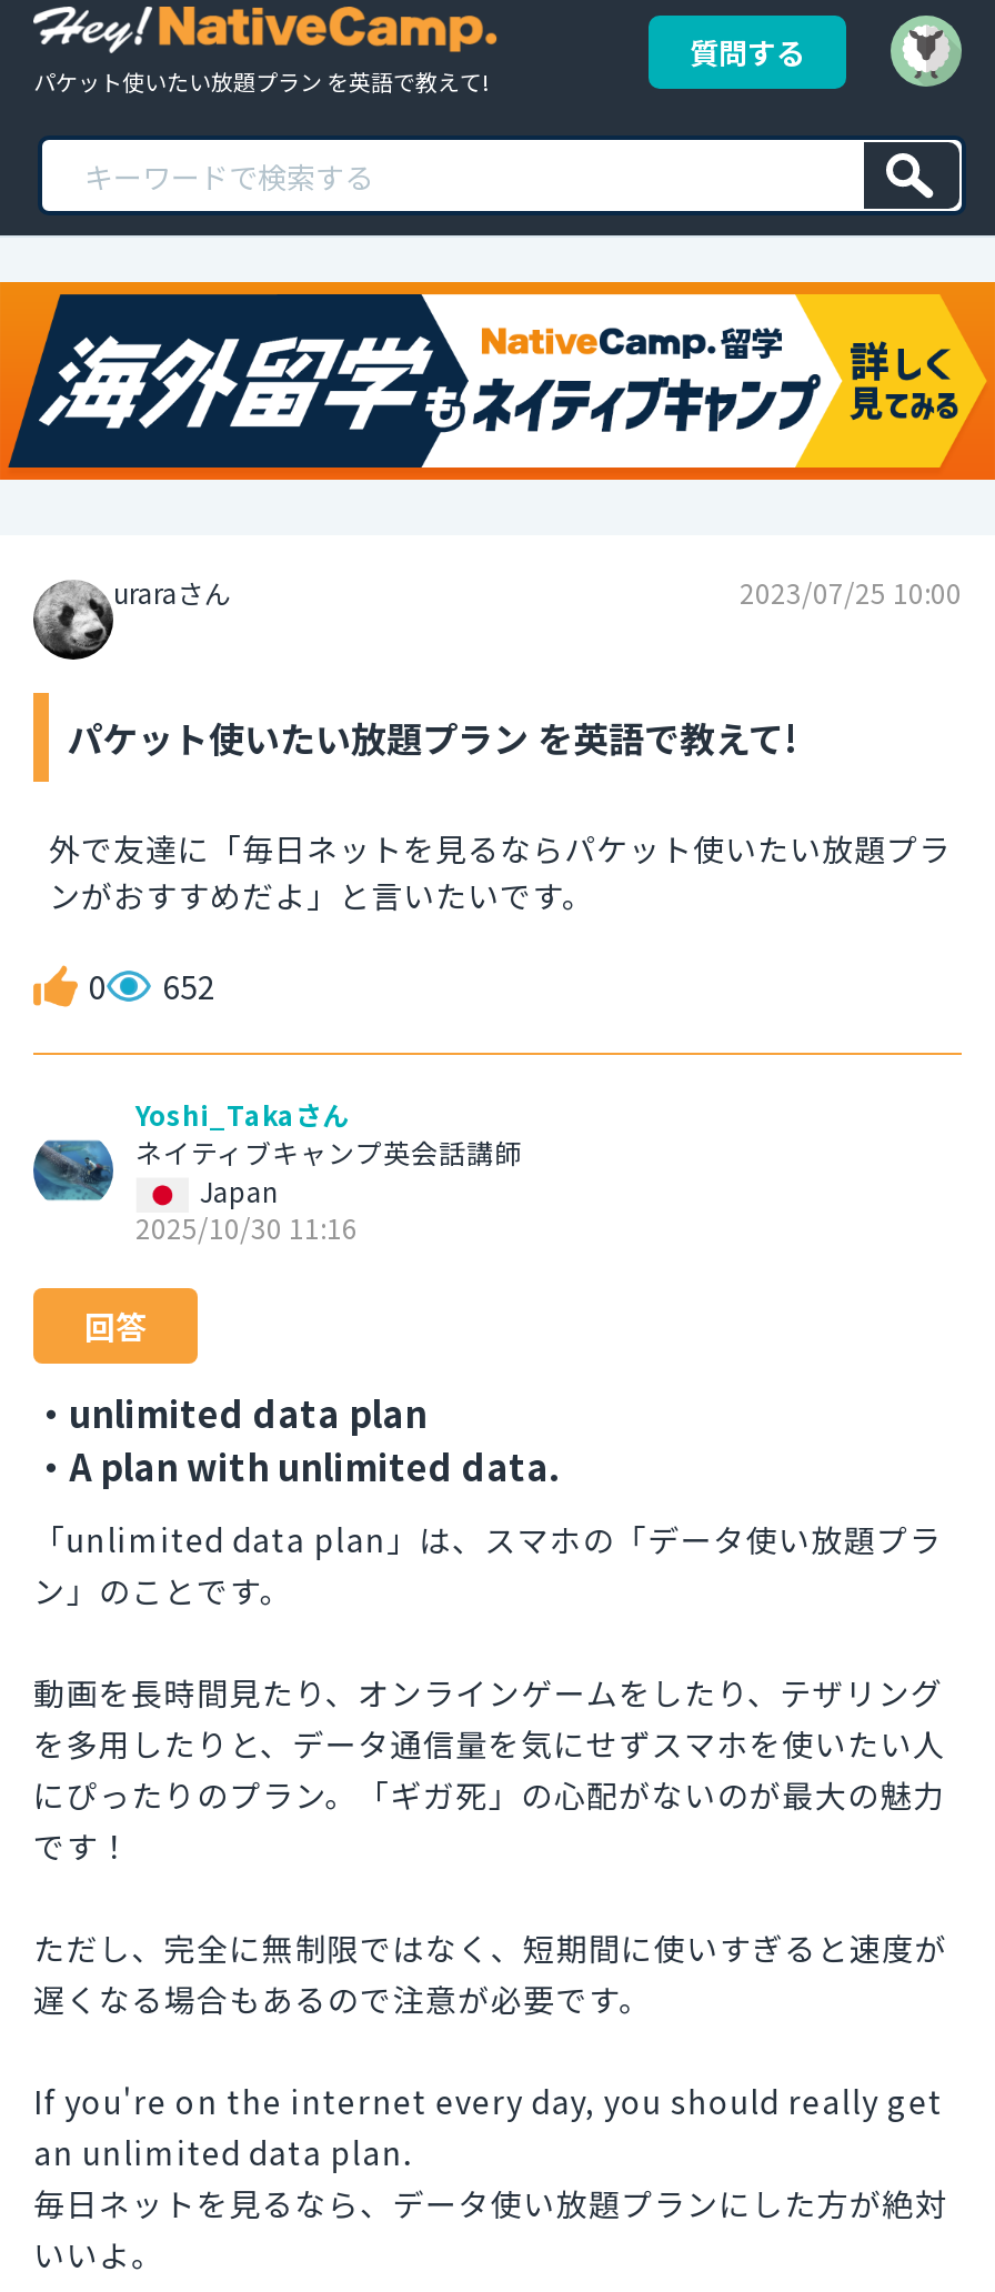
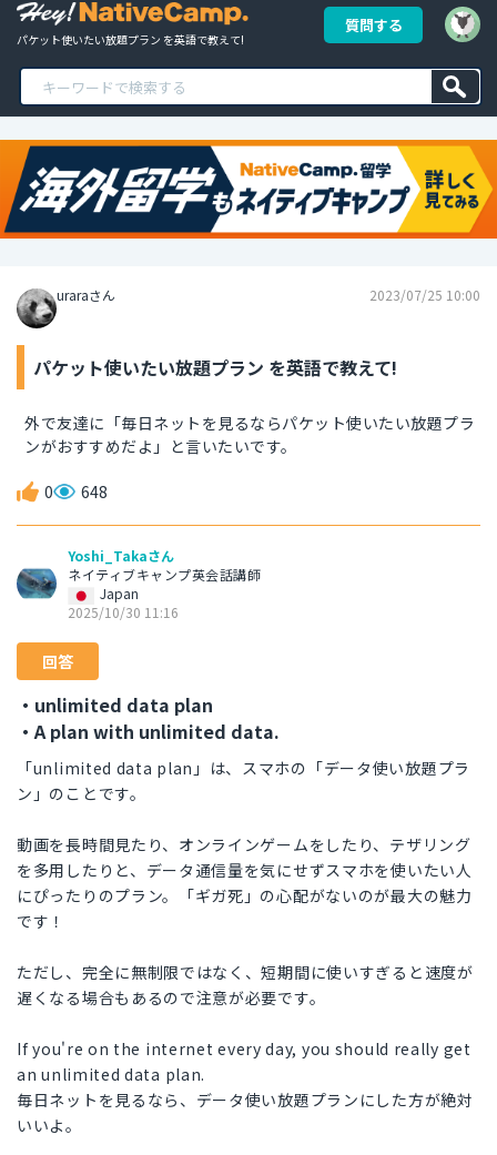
- 0 652
+ 0 648
